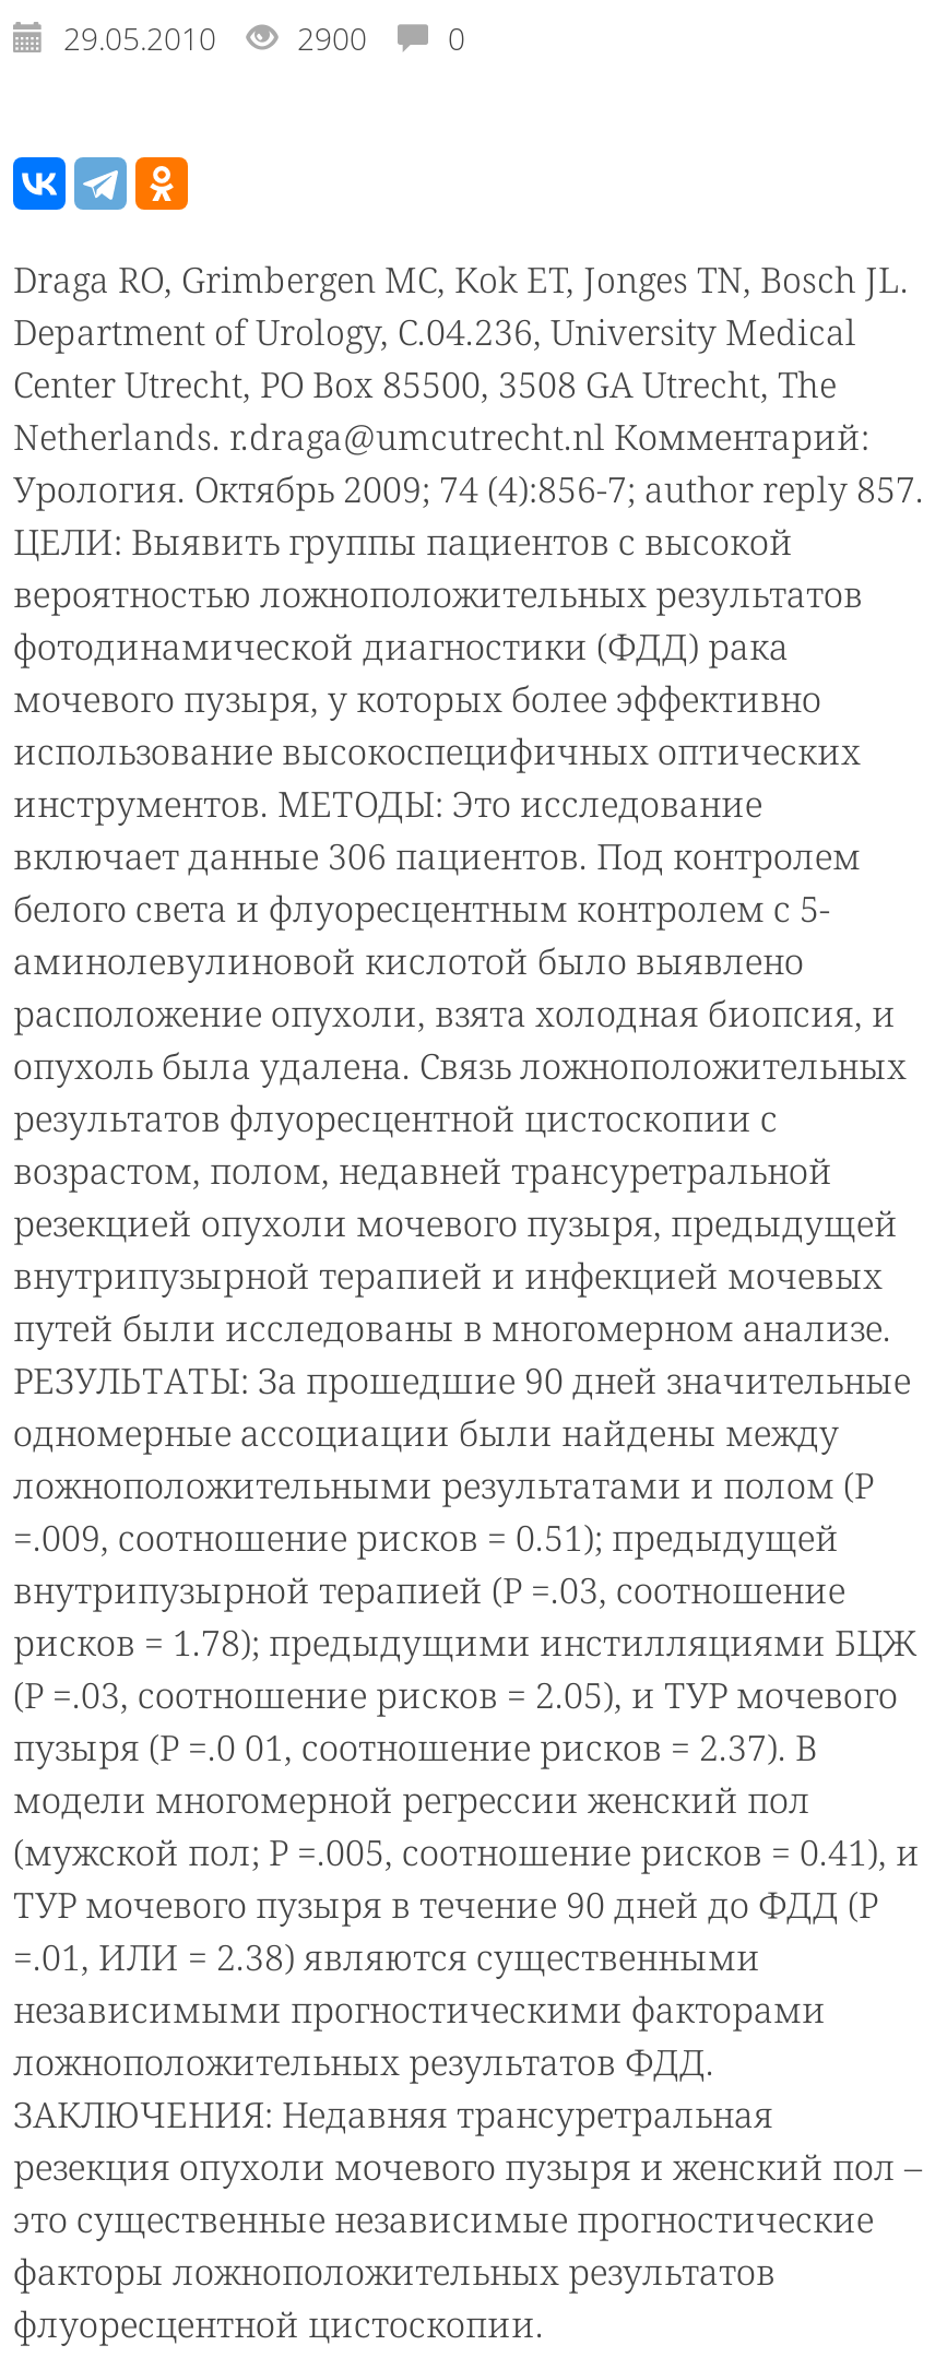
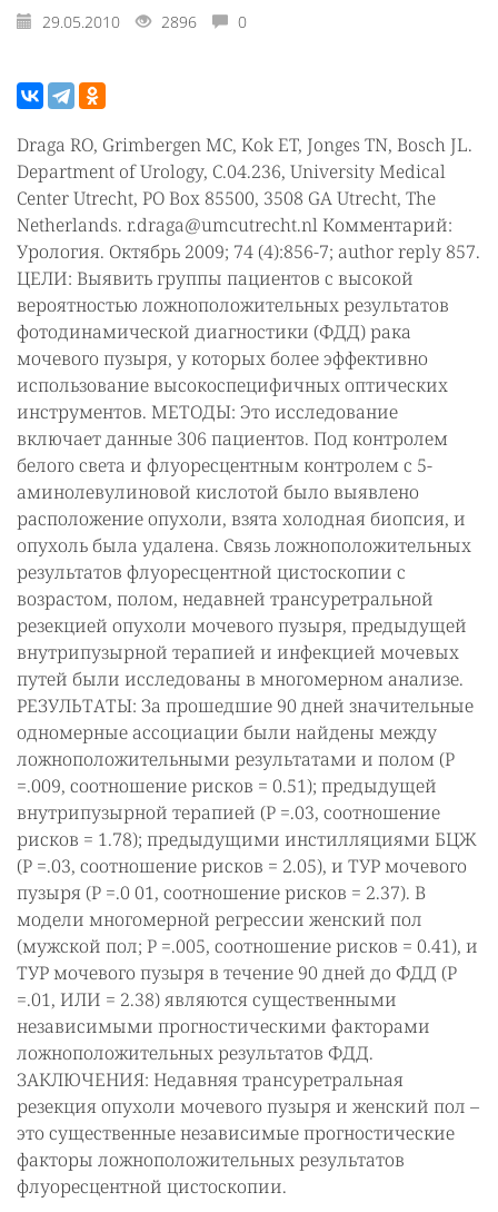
- 29.05.2010 2900 0
+ 29.05.2010 2896 0
